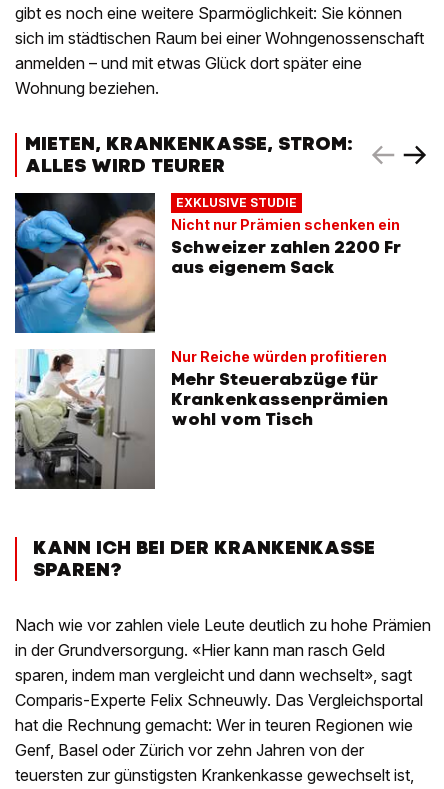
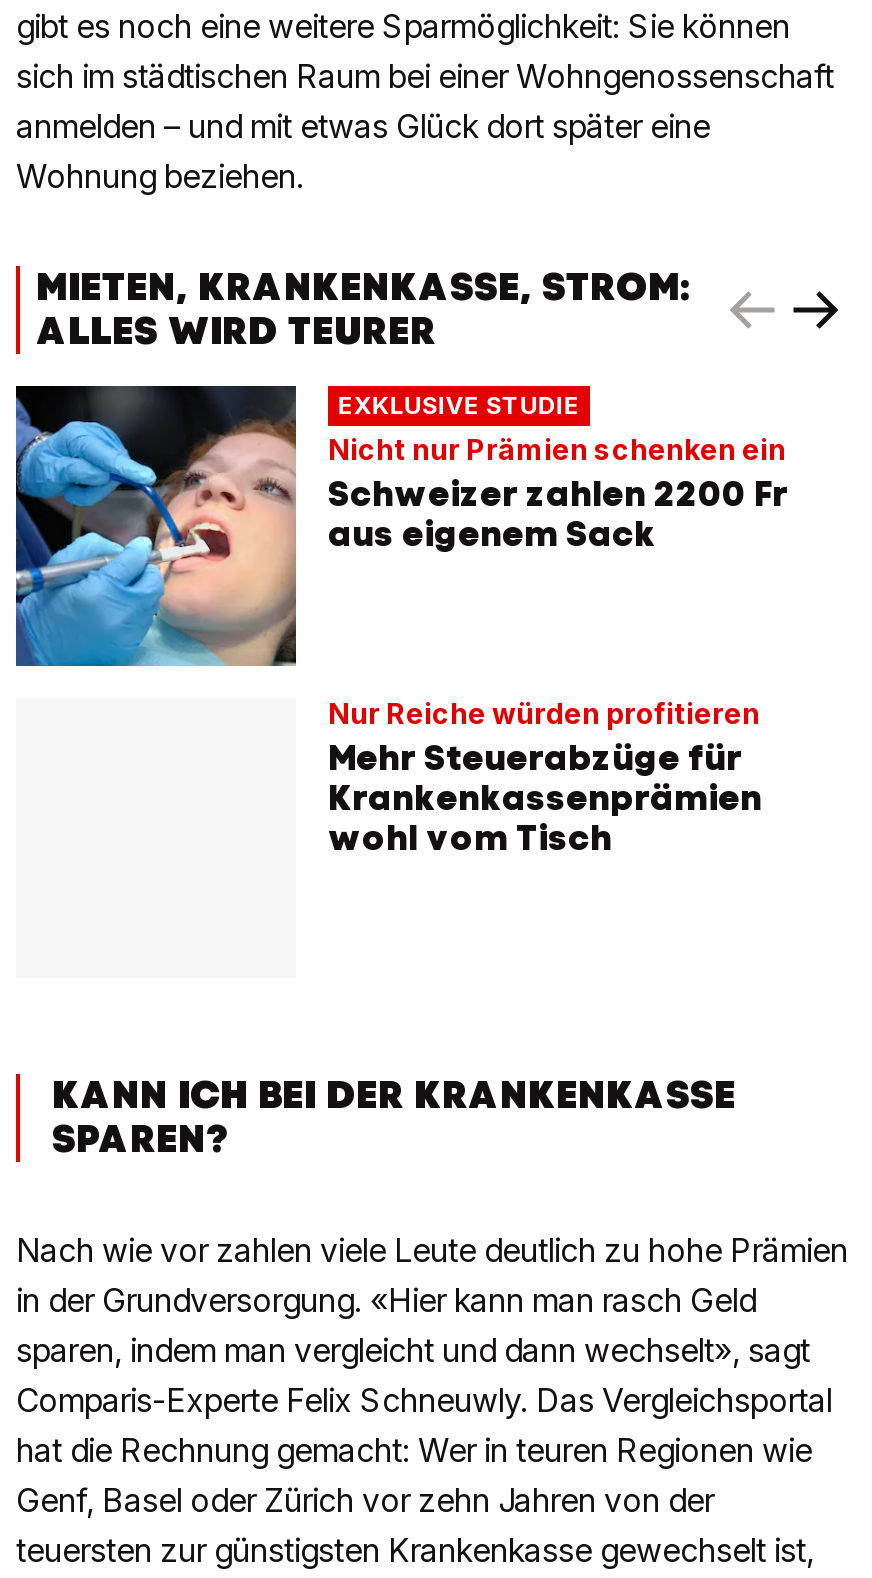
- [image]
